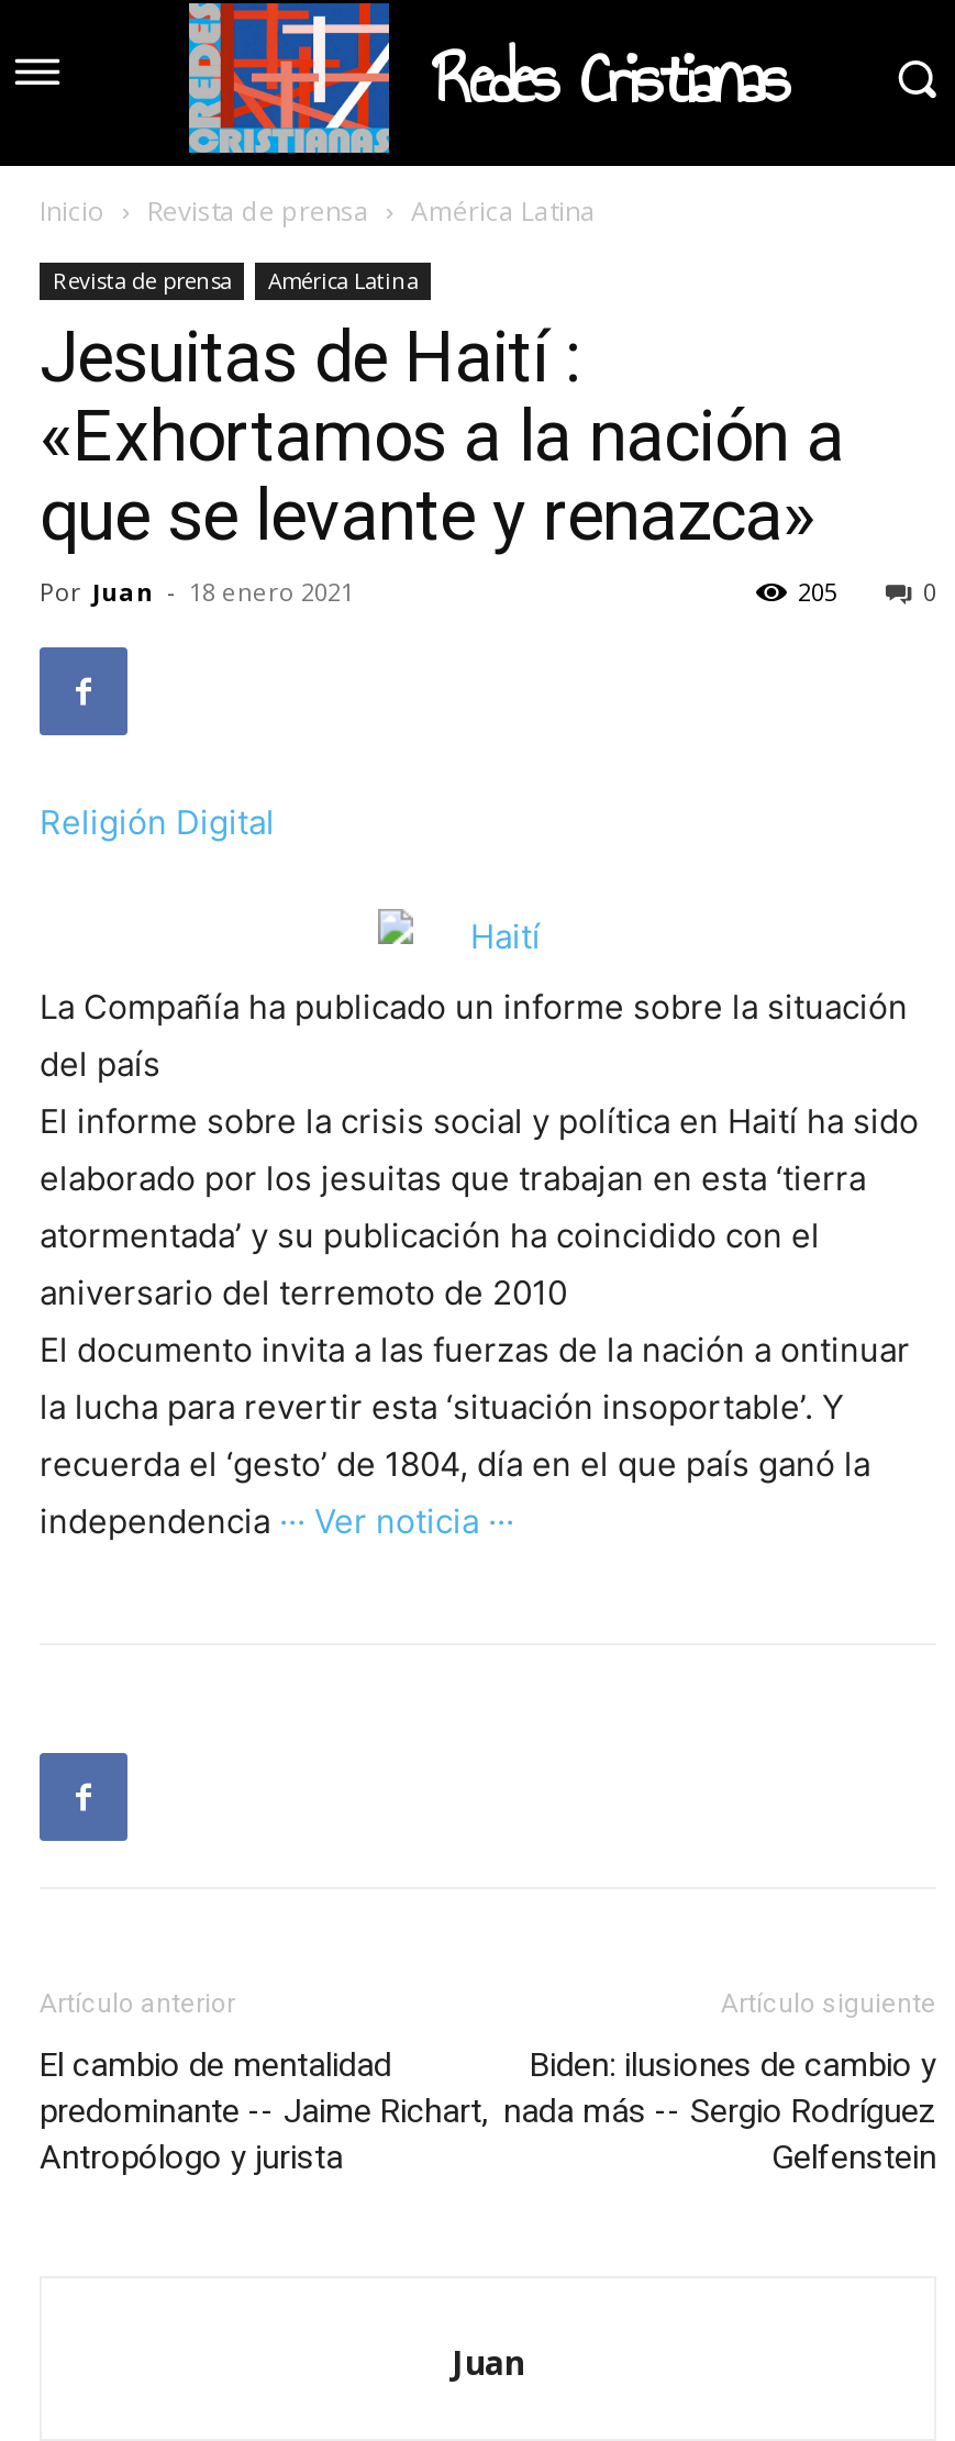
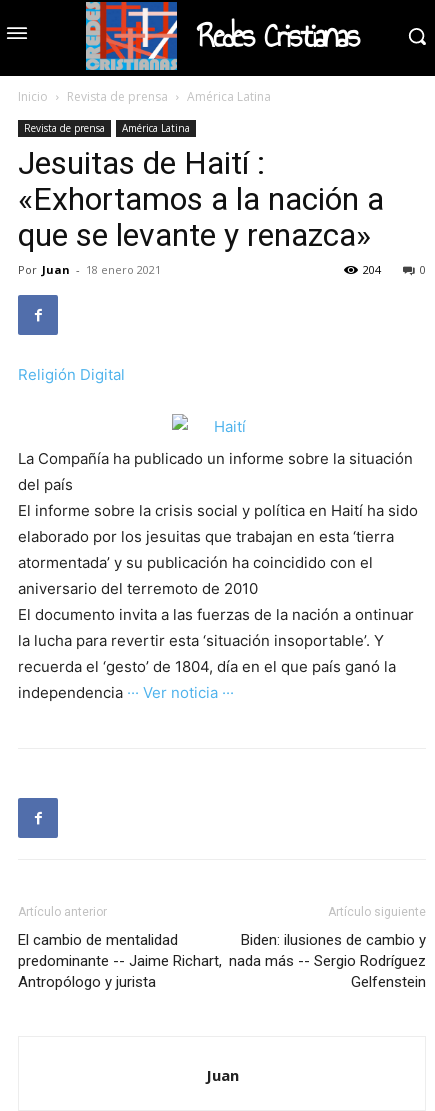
- 205
+ 204
